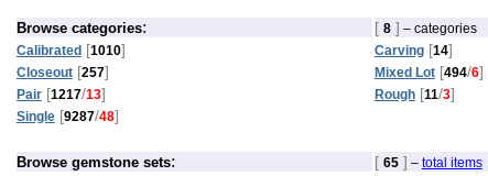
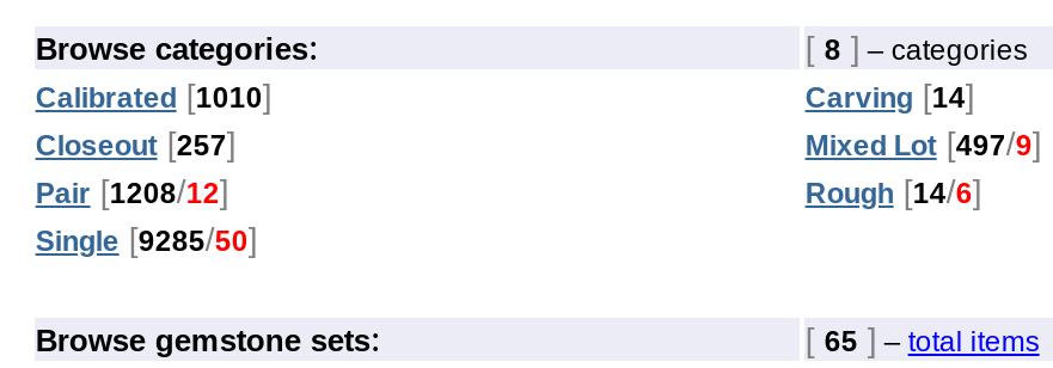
- Mixed Lot [494/6]
+ Mixed Lot [497/9]

- Pair [1217/13]
+ Pair [1208/12]

- Rough [11/3]
+ Rough [14/6]

- Single [9287/48]
+ Single [9285/50]
